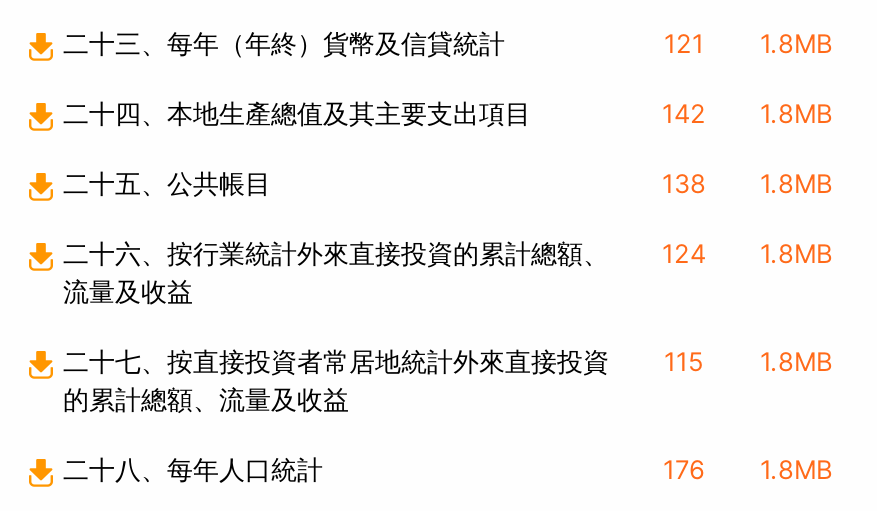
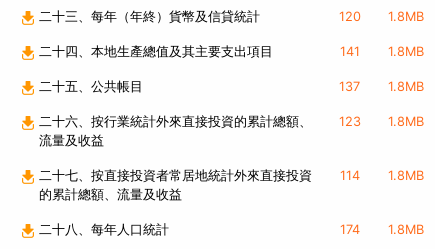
- 121 1.8MB
+ 120 1.8MB

- 142 1.8MB
+ 141 1.8MB

- 138 1.8MB
+ 137 1.8MB

- 二十六、按行業統計外來直接投資的累計總額、 124 1.8MB
+ 二十六、按行業統計外來直接投資的累計總額、 123 1.8MB

- 二十七、按直接投資者常居地統計外來直接投資 115 1.8MB
+ 二十七、按直接投資者常居地統計外來直接投資 114 1.8MB

- 176 1.8MB
+ 174 1.8MB
